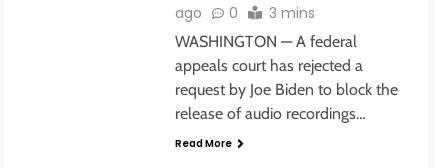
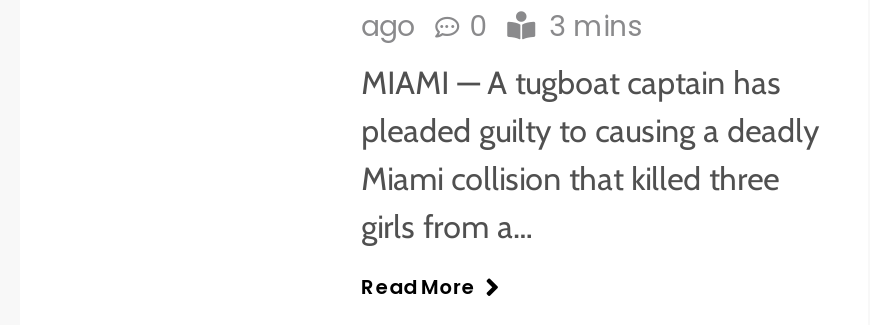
- WASHINGTON — A federal
- appeals court has rejected a
- request by Joe Biden to block the
- release of audio recordings…
+ MIAMI — A tugboat captain has
+ pleaded guilty to causing a deadly
+ Miami collision that killed three
+ girls from a…
